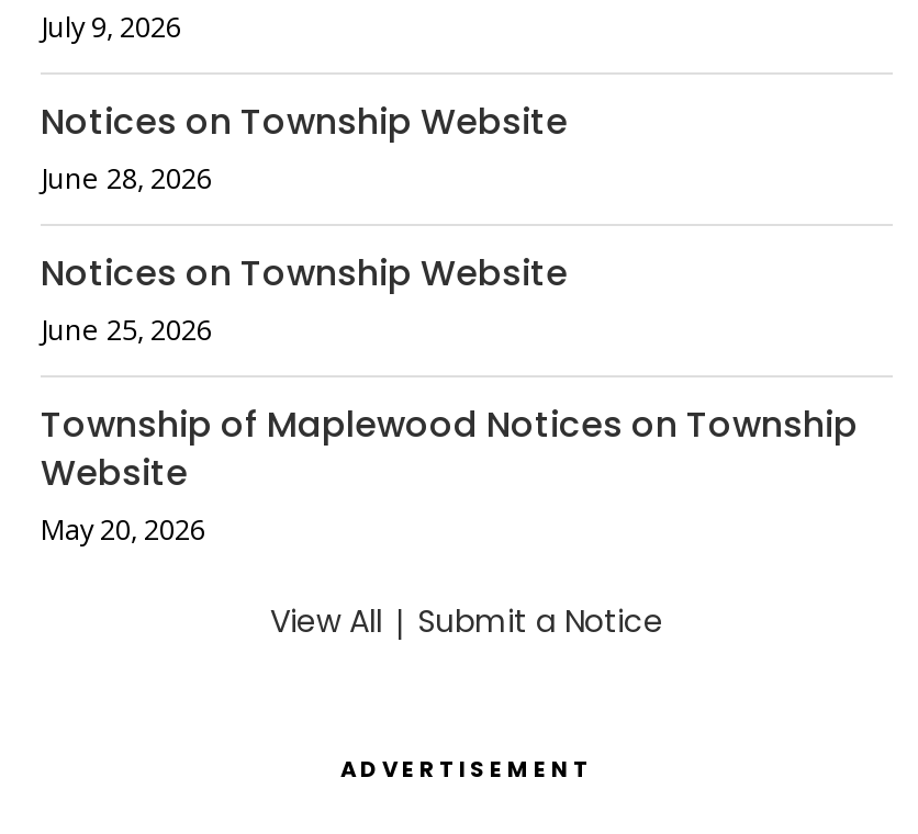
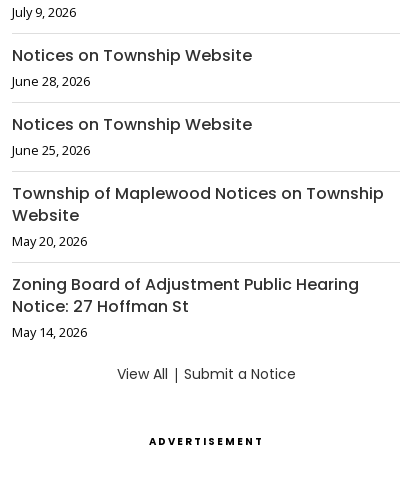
+ Zoning Board of Adjustment Public Hearing
+ Notice: 27 Hoffman St
+ May 14, 2026
